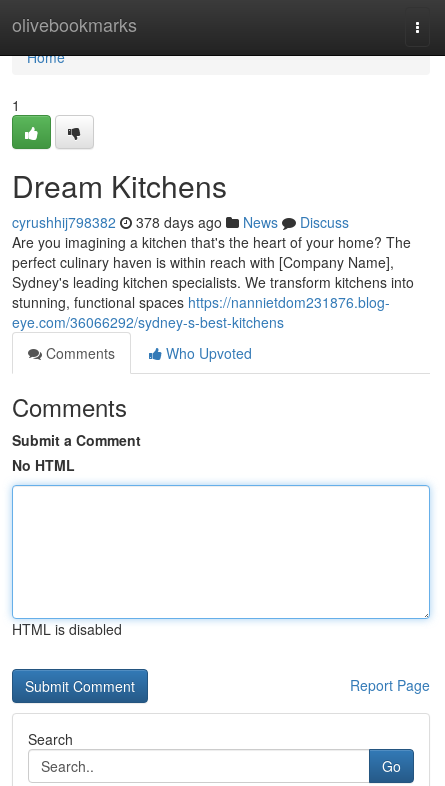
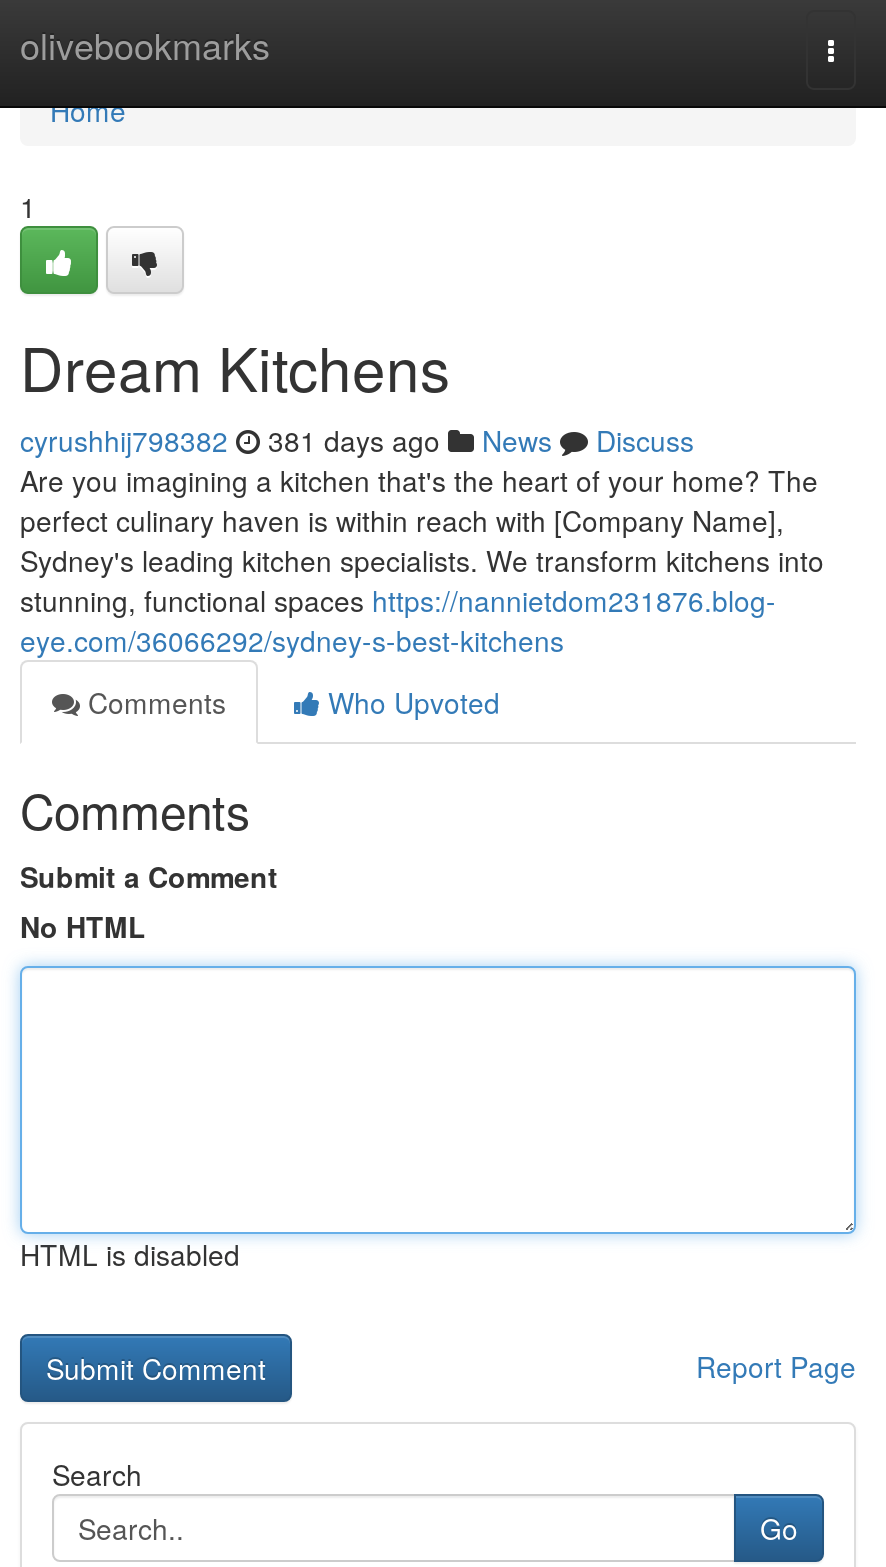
- cyrushhij798382 378 days ago News Discuss
+ cyrushhij798382 381 days ago News Discuss
